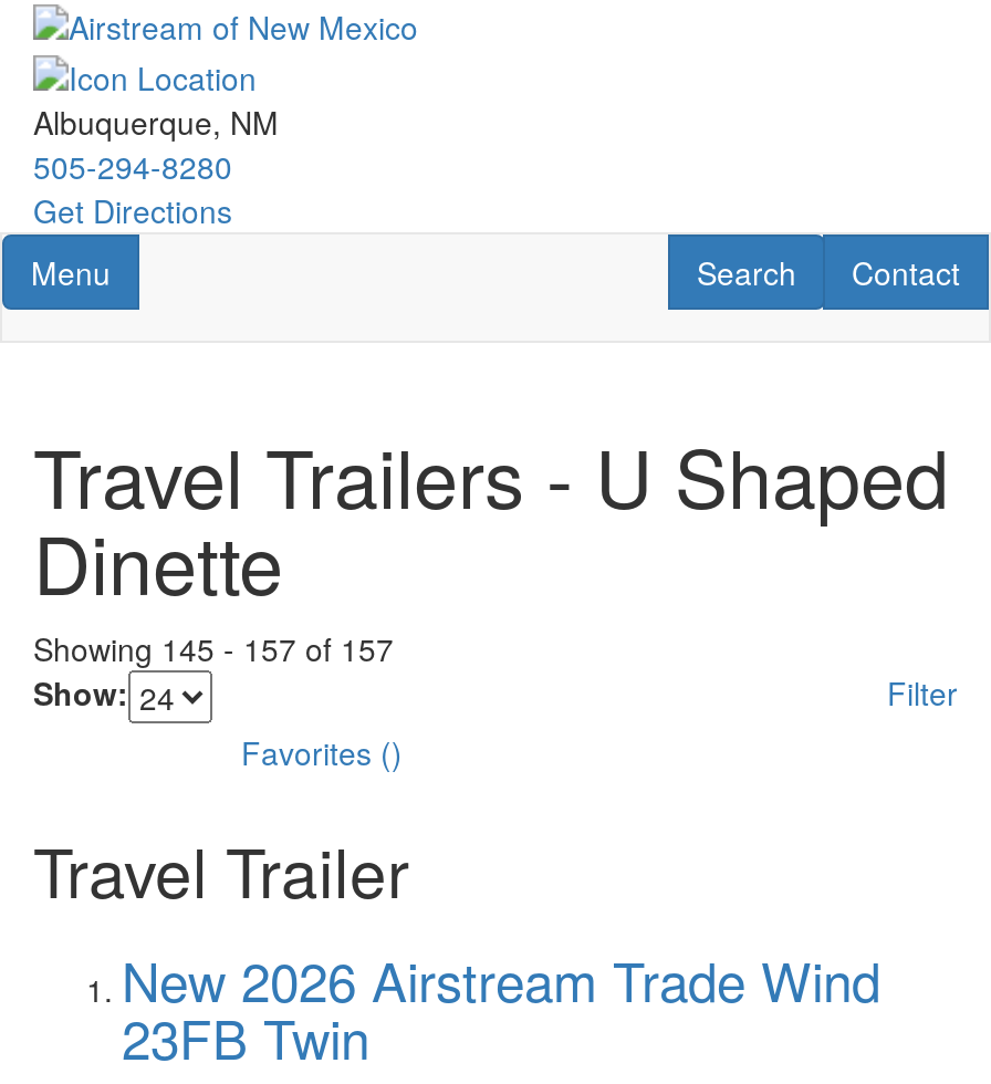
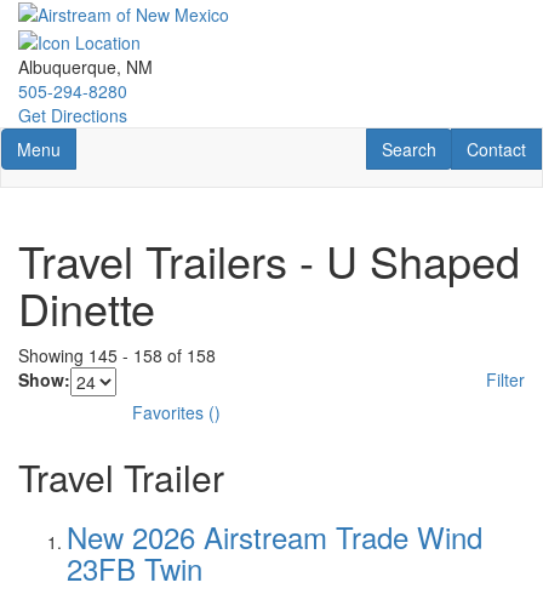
- Showing 145 - 157 of 157
+ Showing 145 - 158 of 158
